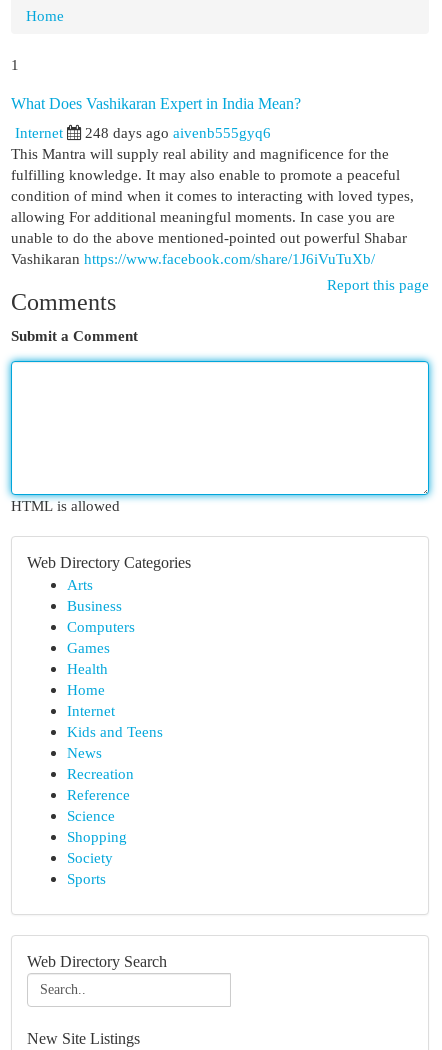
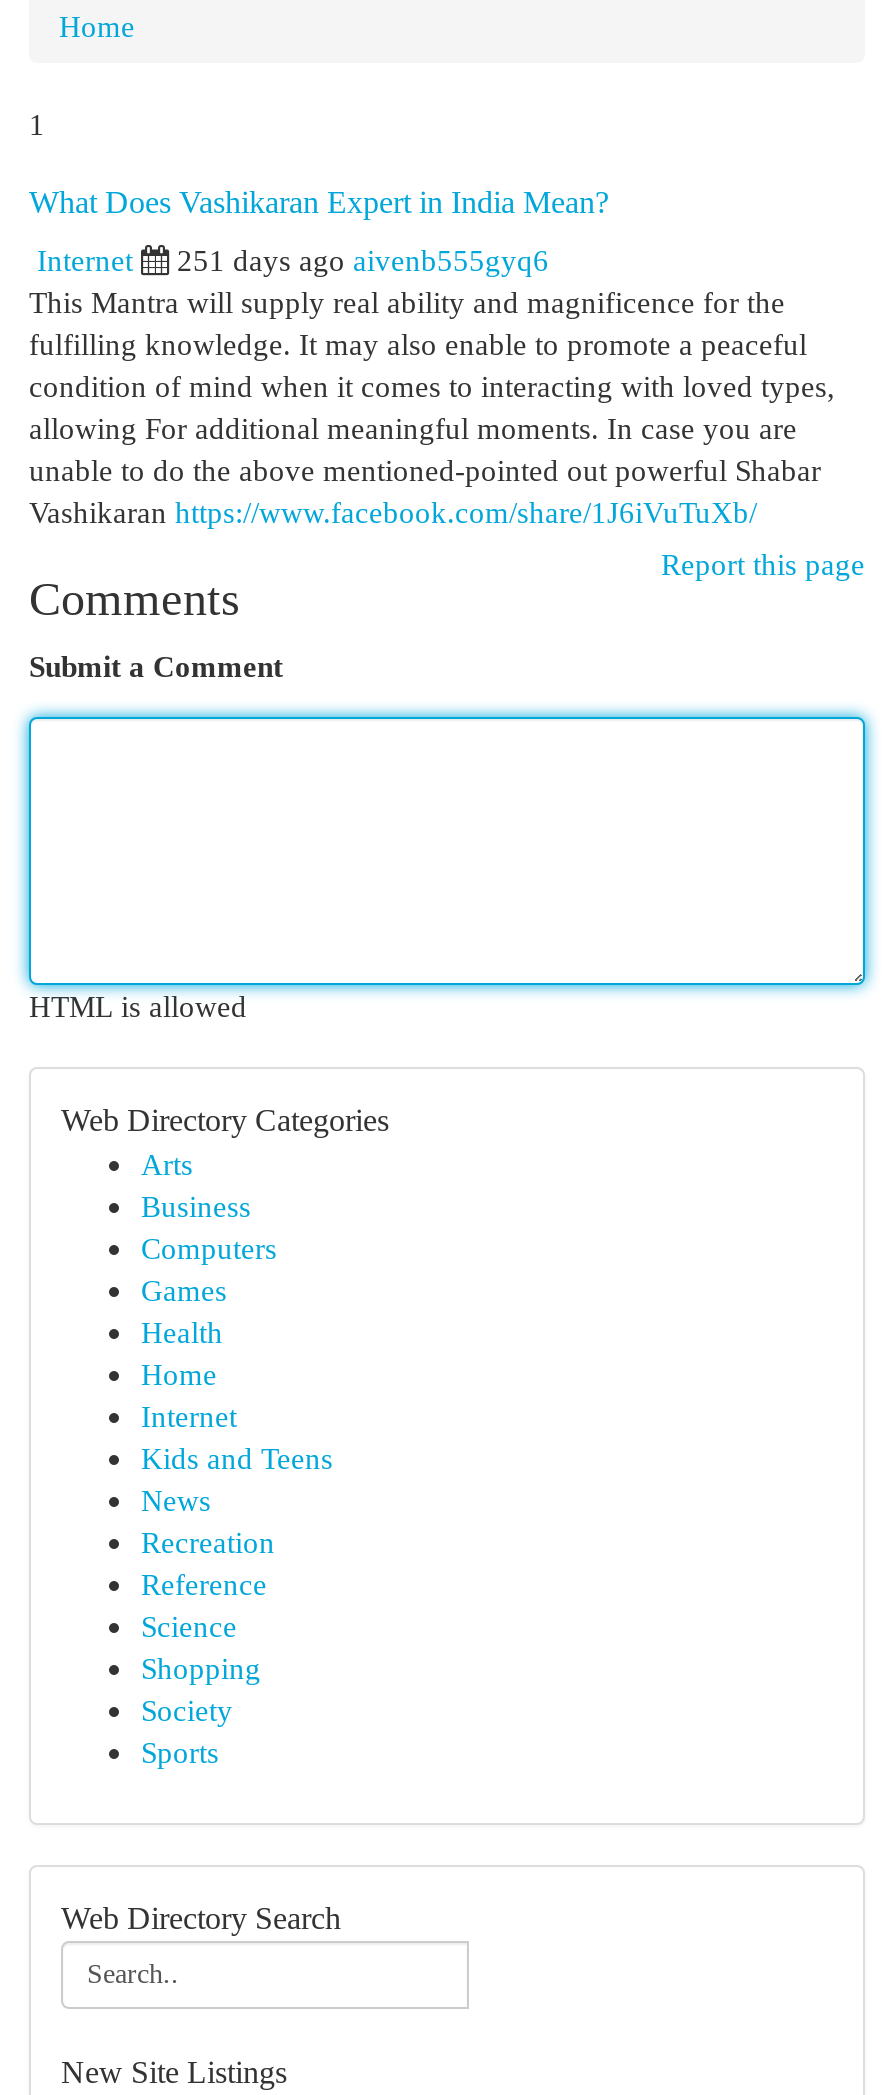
- 248 days ago aivenb555gyq6
+ 251 days ago aivenb555gyq6
